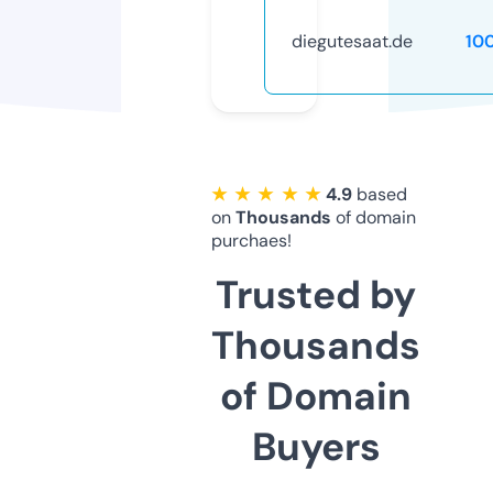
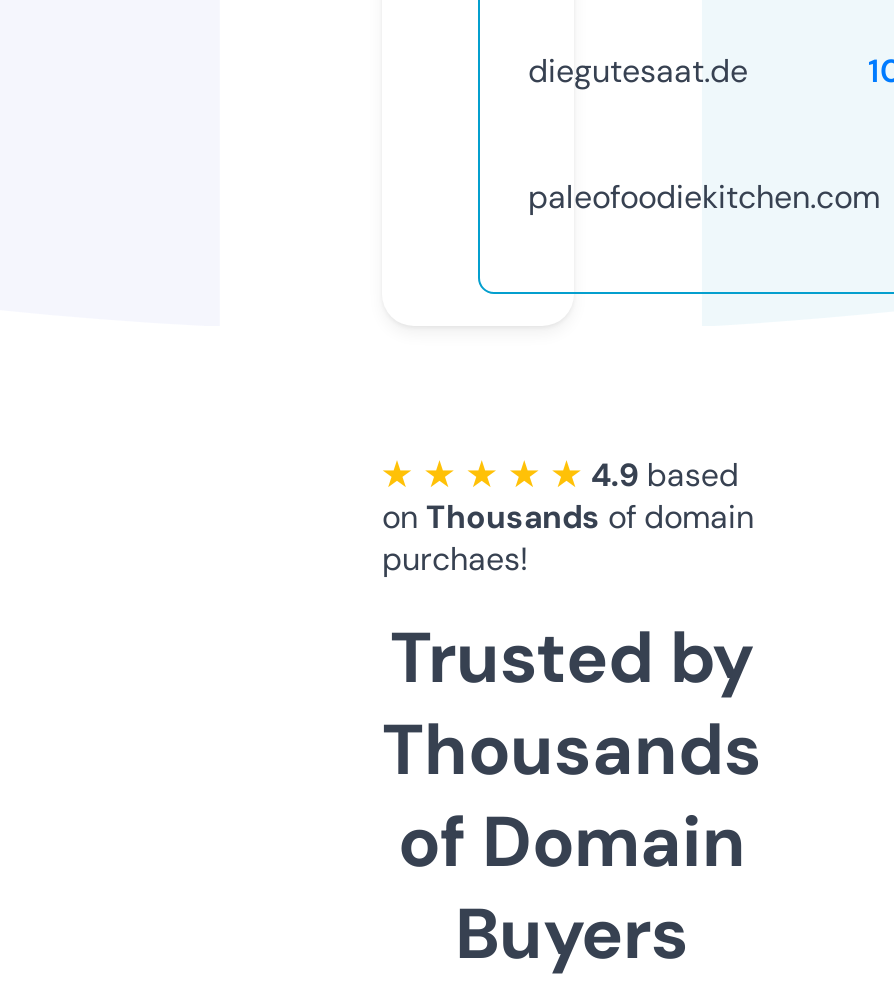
+ paleofoodiekitchen.com
